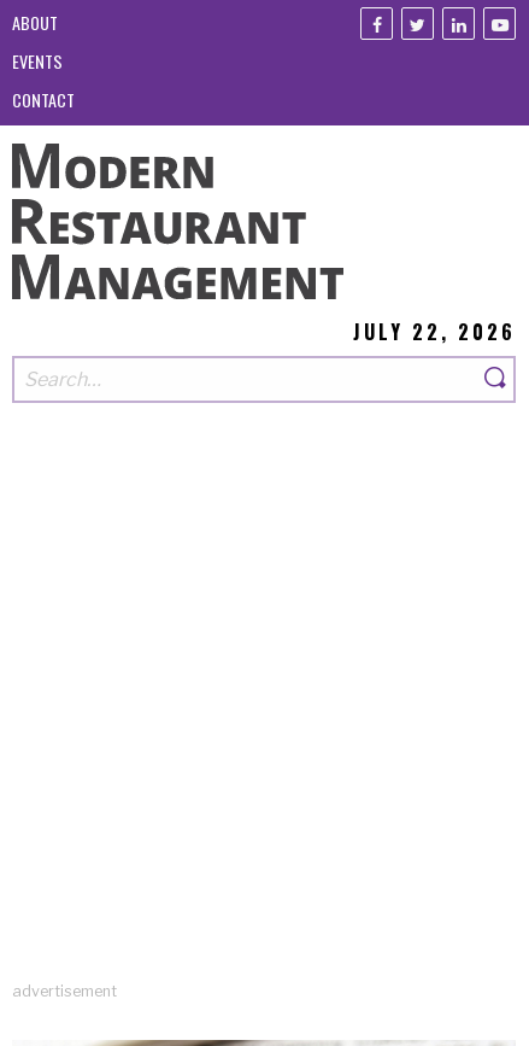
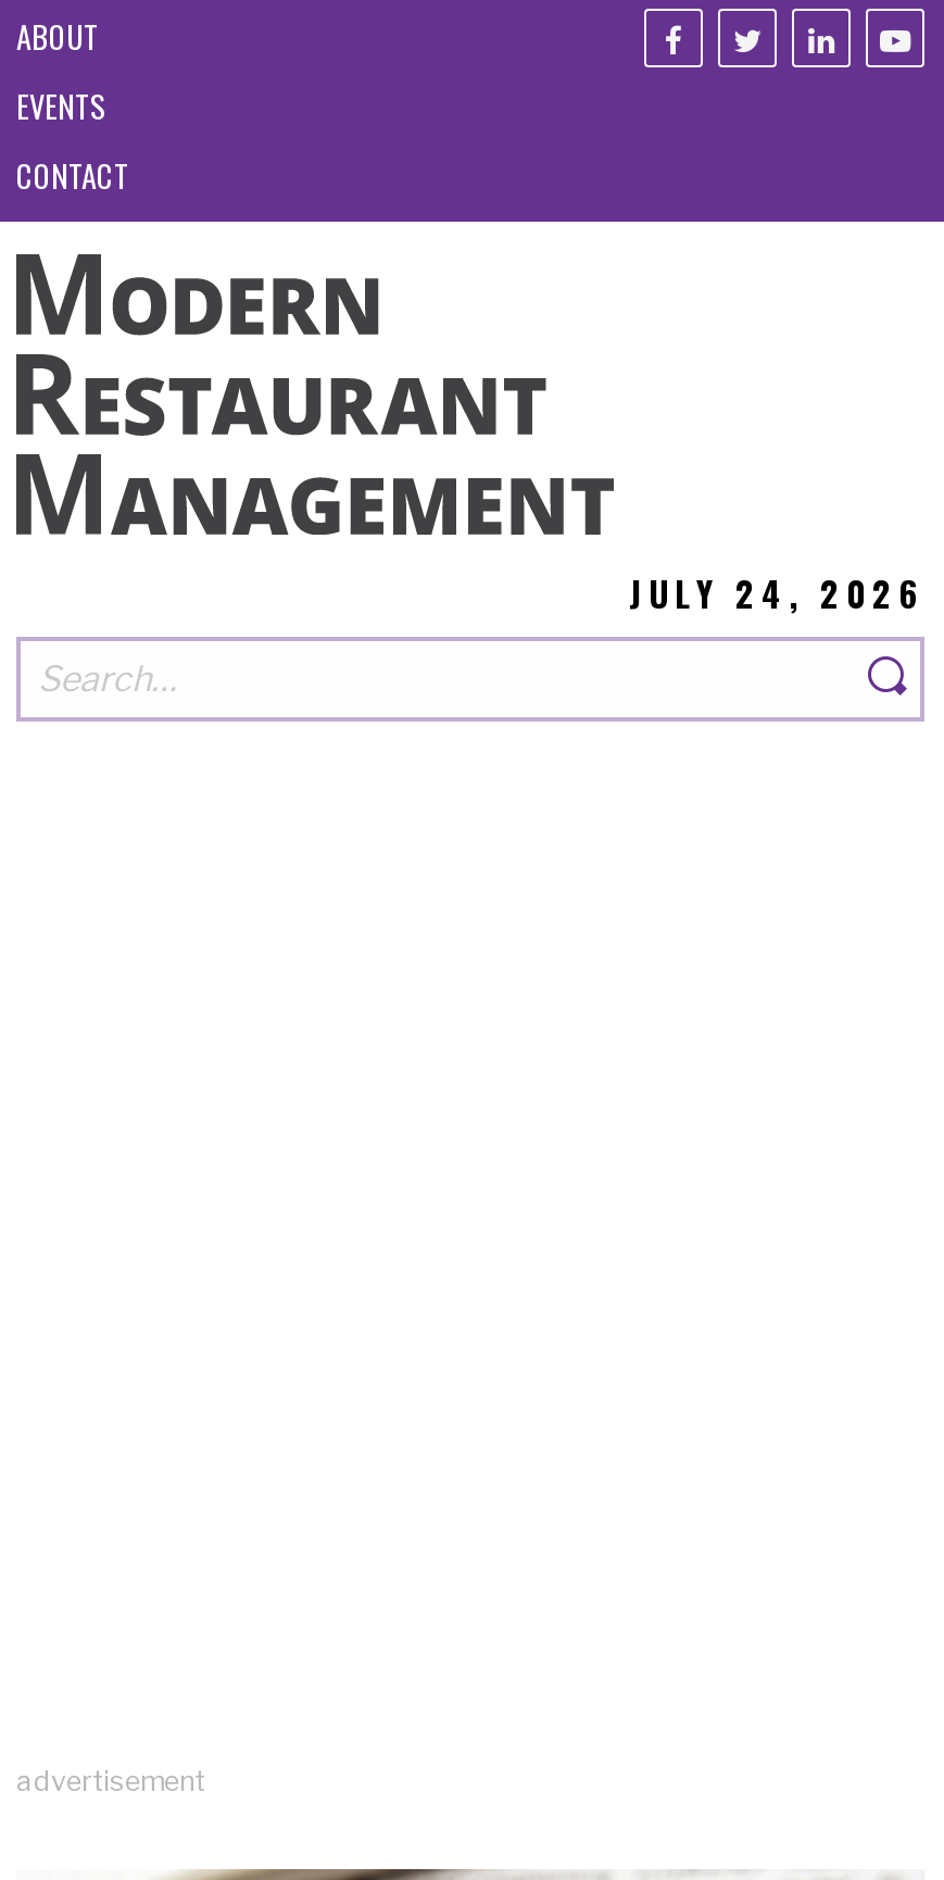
- JULY 22, 2026
+ JULY 24, 2026
